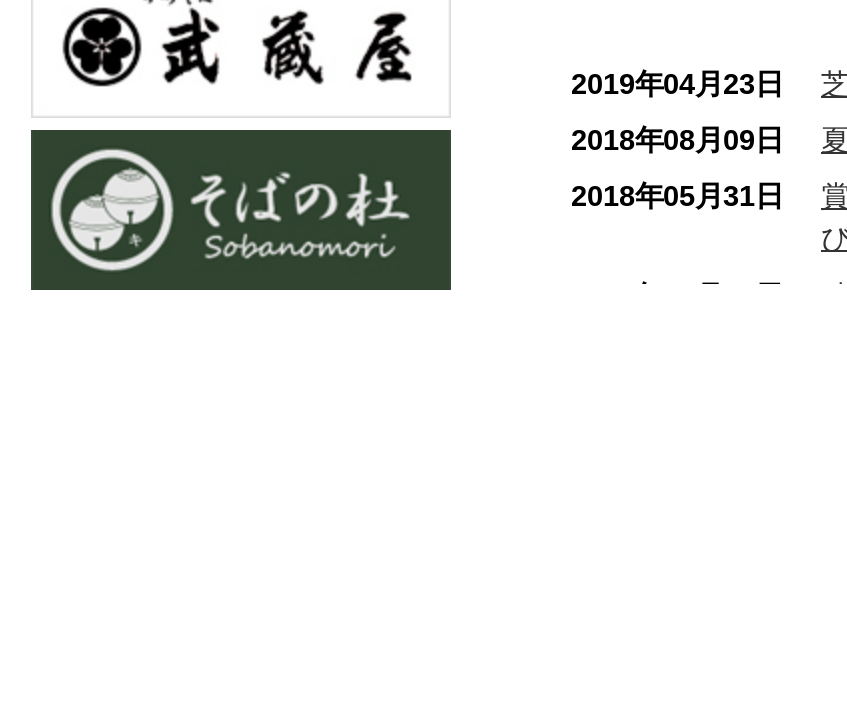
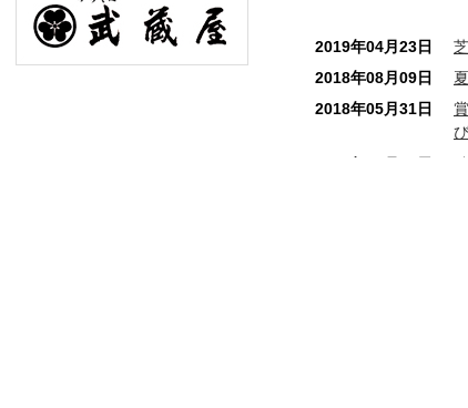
- [image]
